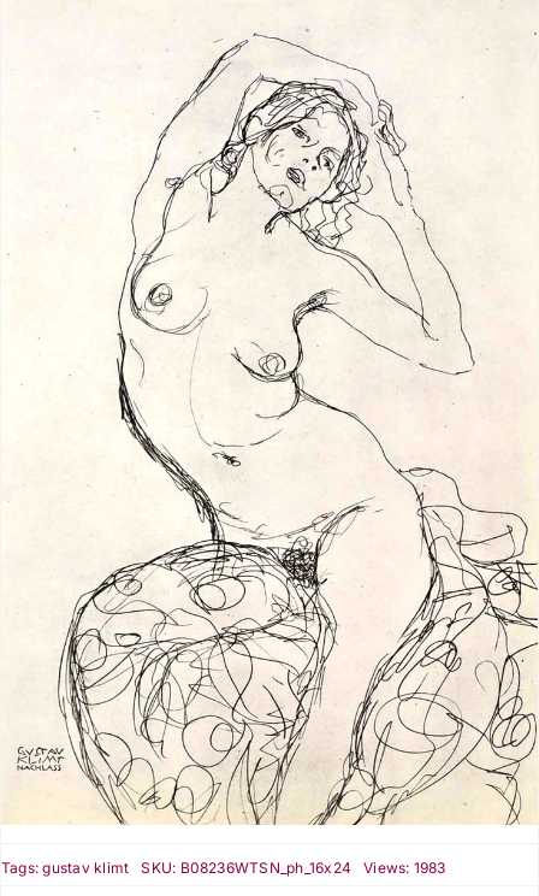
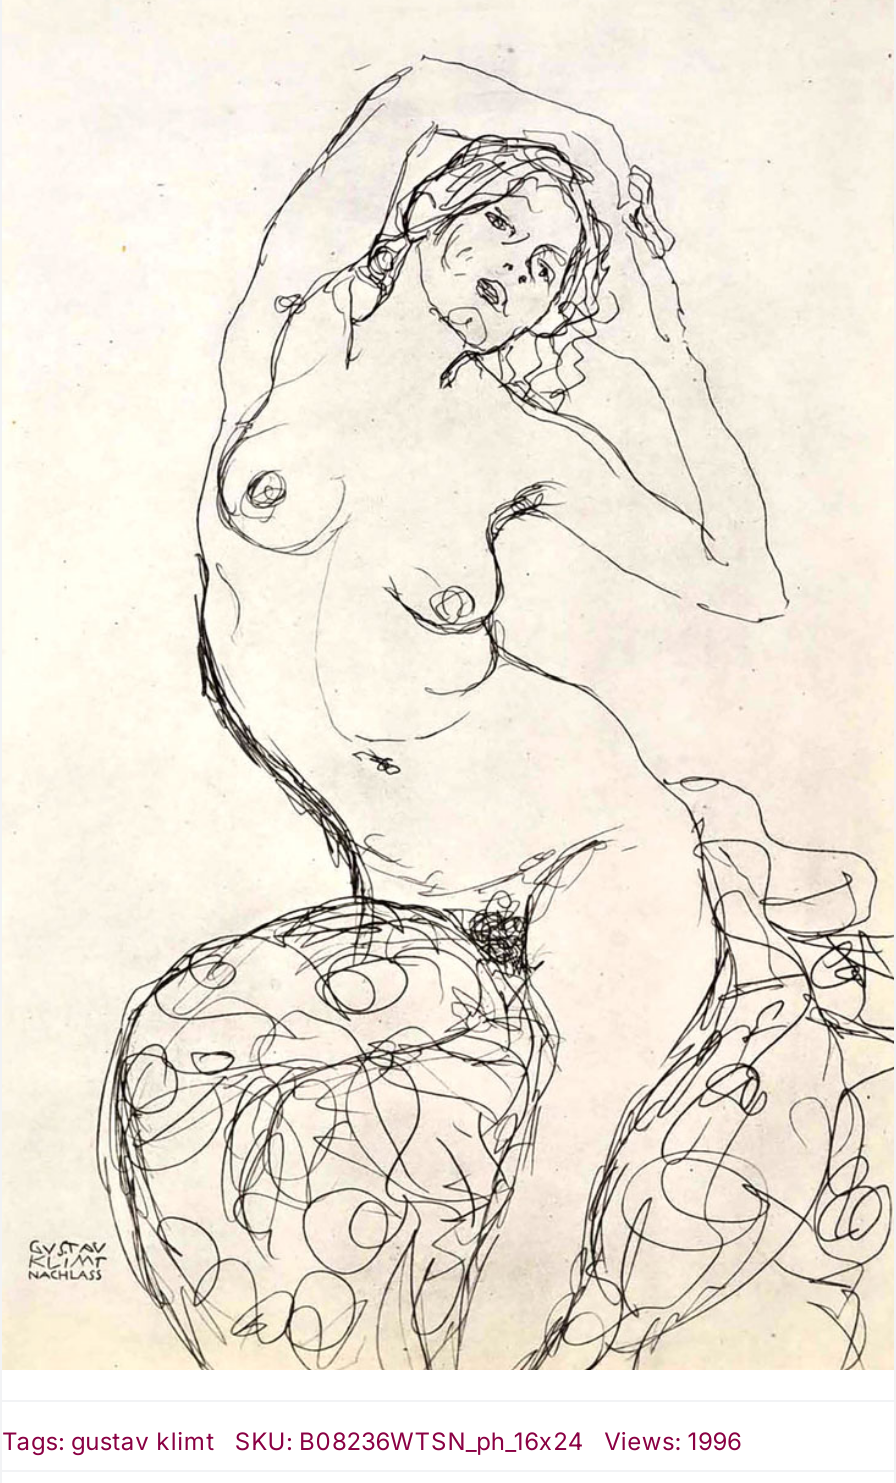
- Tags: gustav klimt SKU: B08236WTSN_ph_16x24 Views: 1983
+ Tags: gustav klimt SKU: B08236WTSN_ph_16x24 Views: 1996
